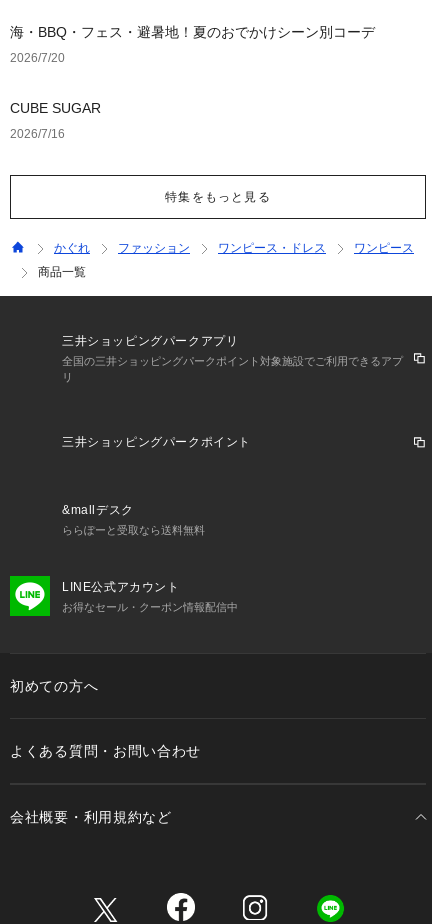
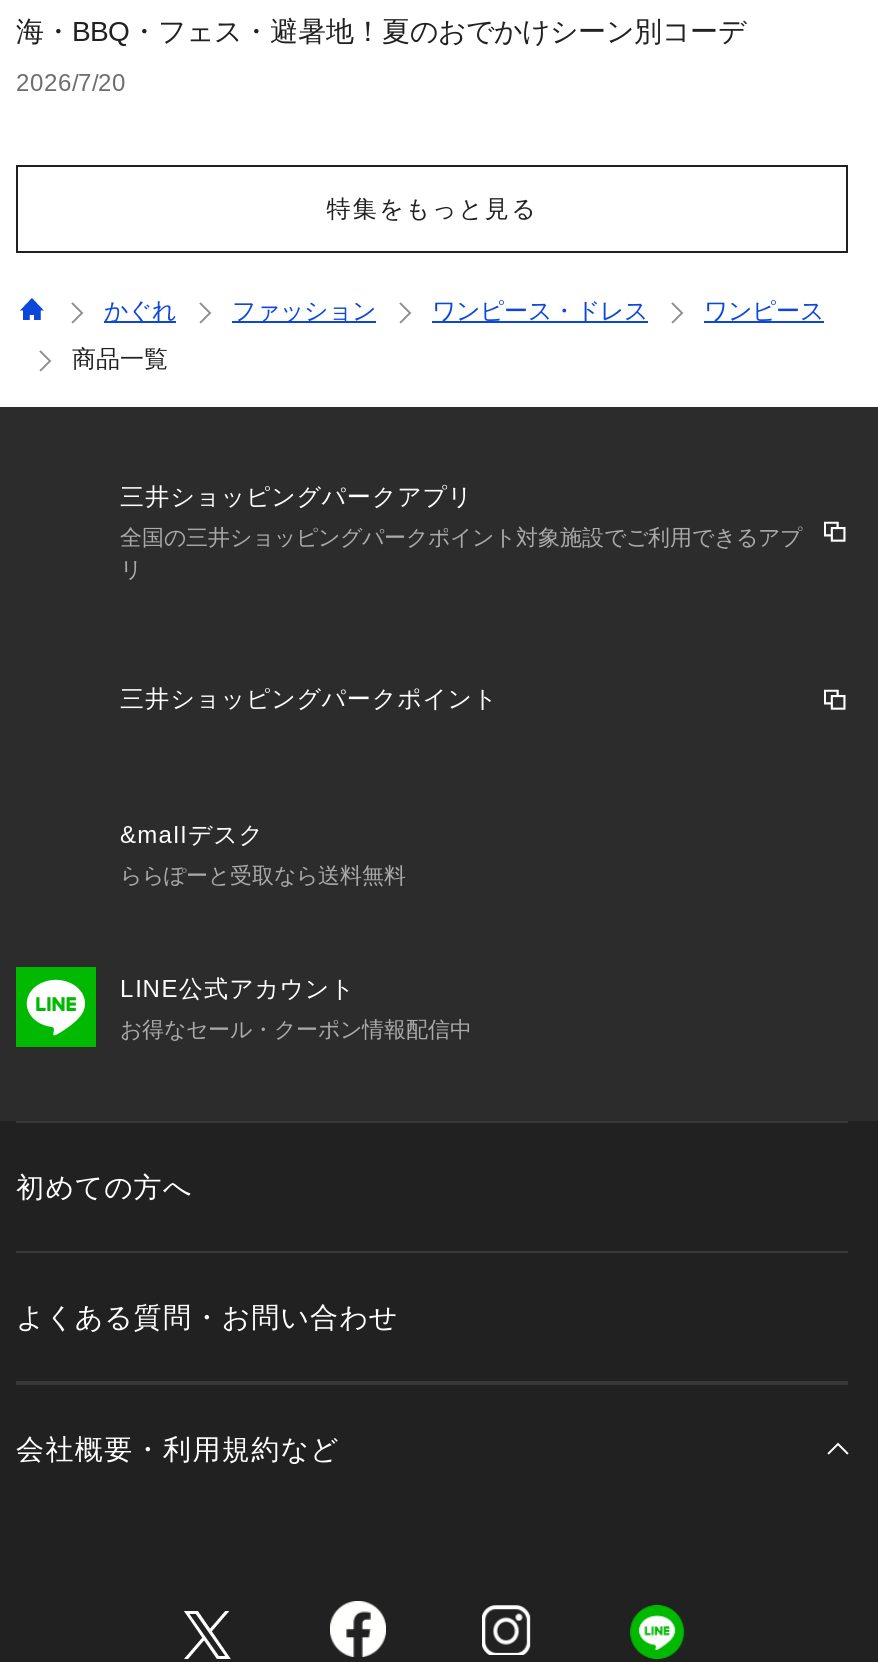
- CUBE SUGAR
- 2026/7/16
